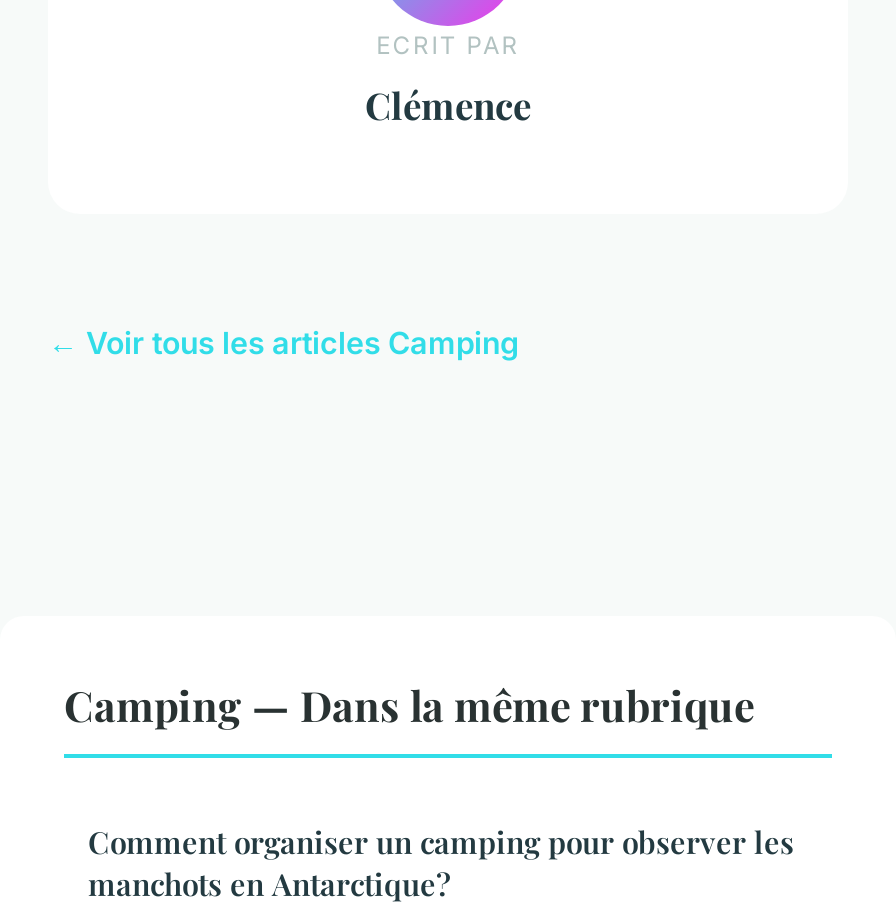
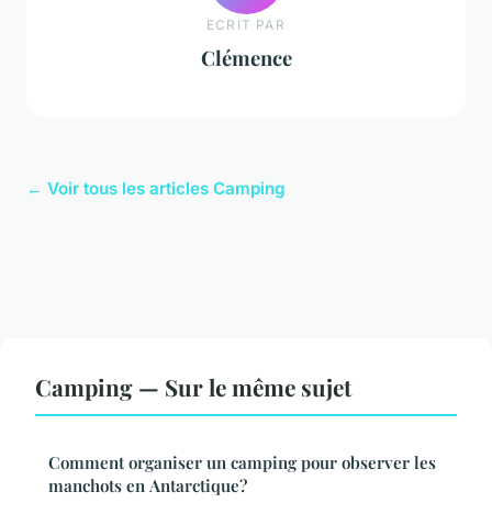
- Camping — Dans la même rubrique
+ Camping — Sur le même sujet
